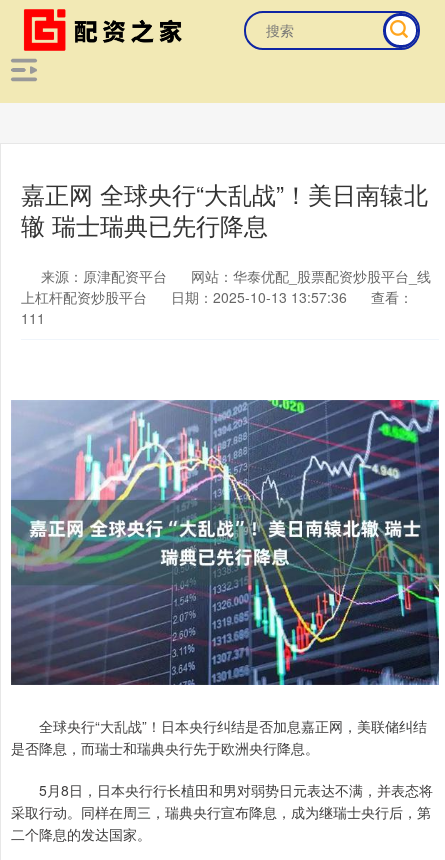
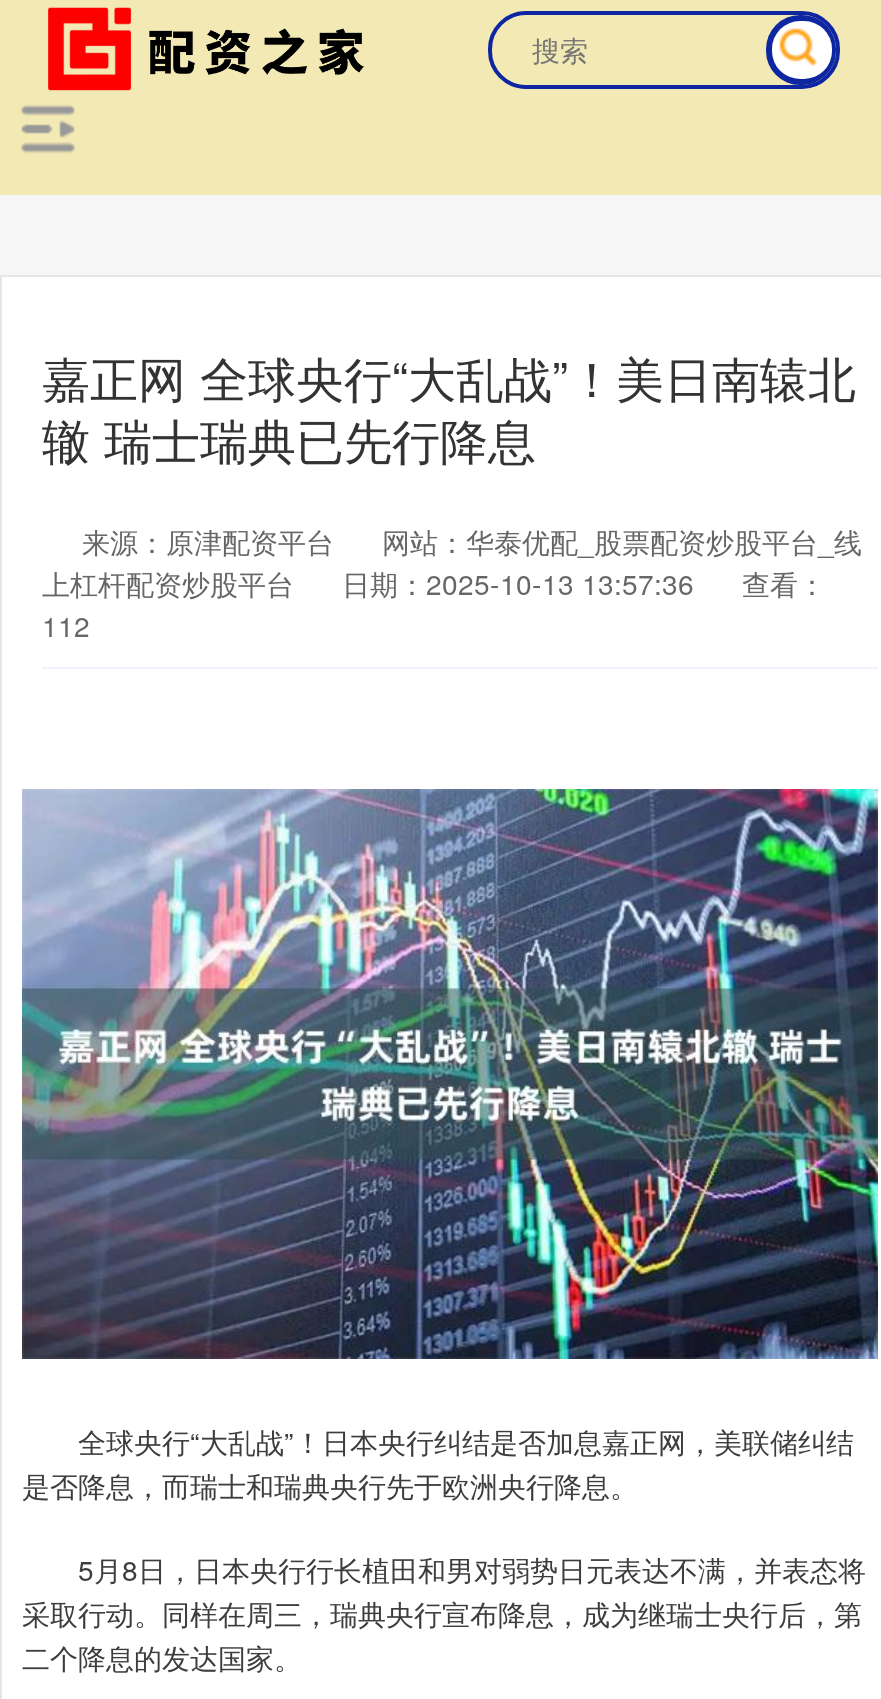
- 111
+ 112
